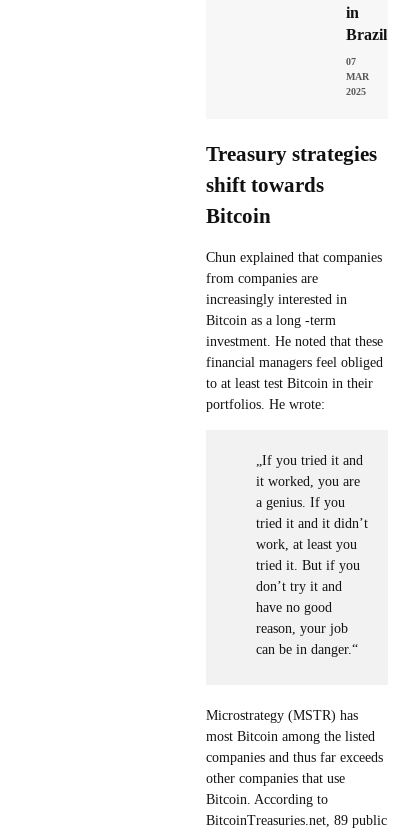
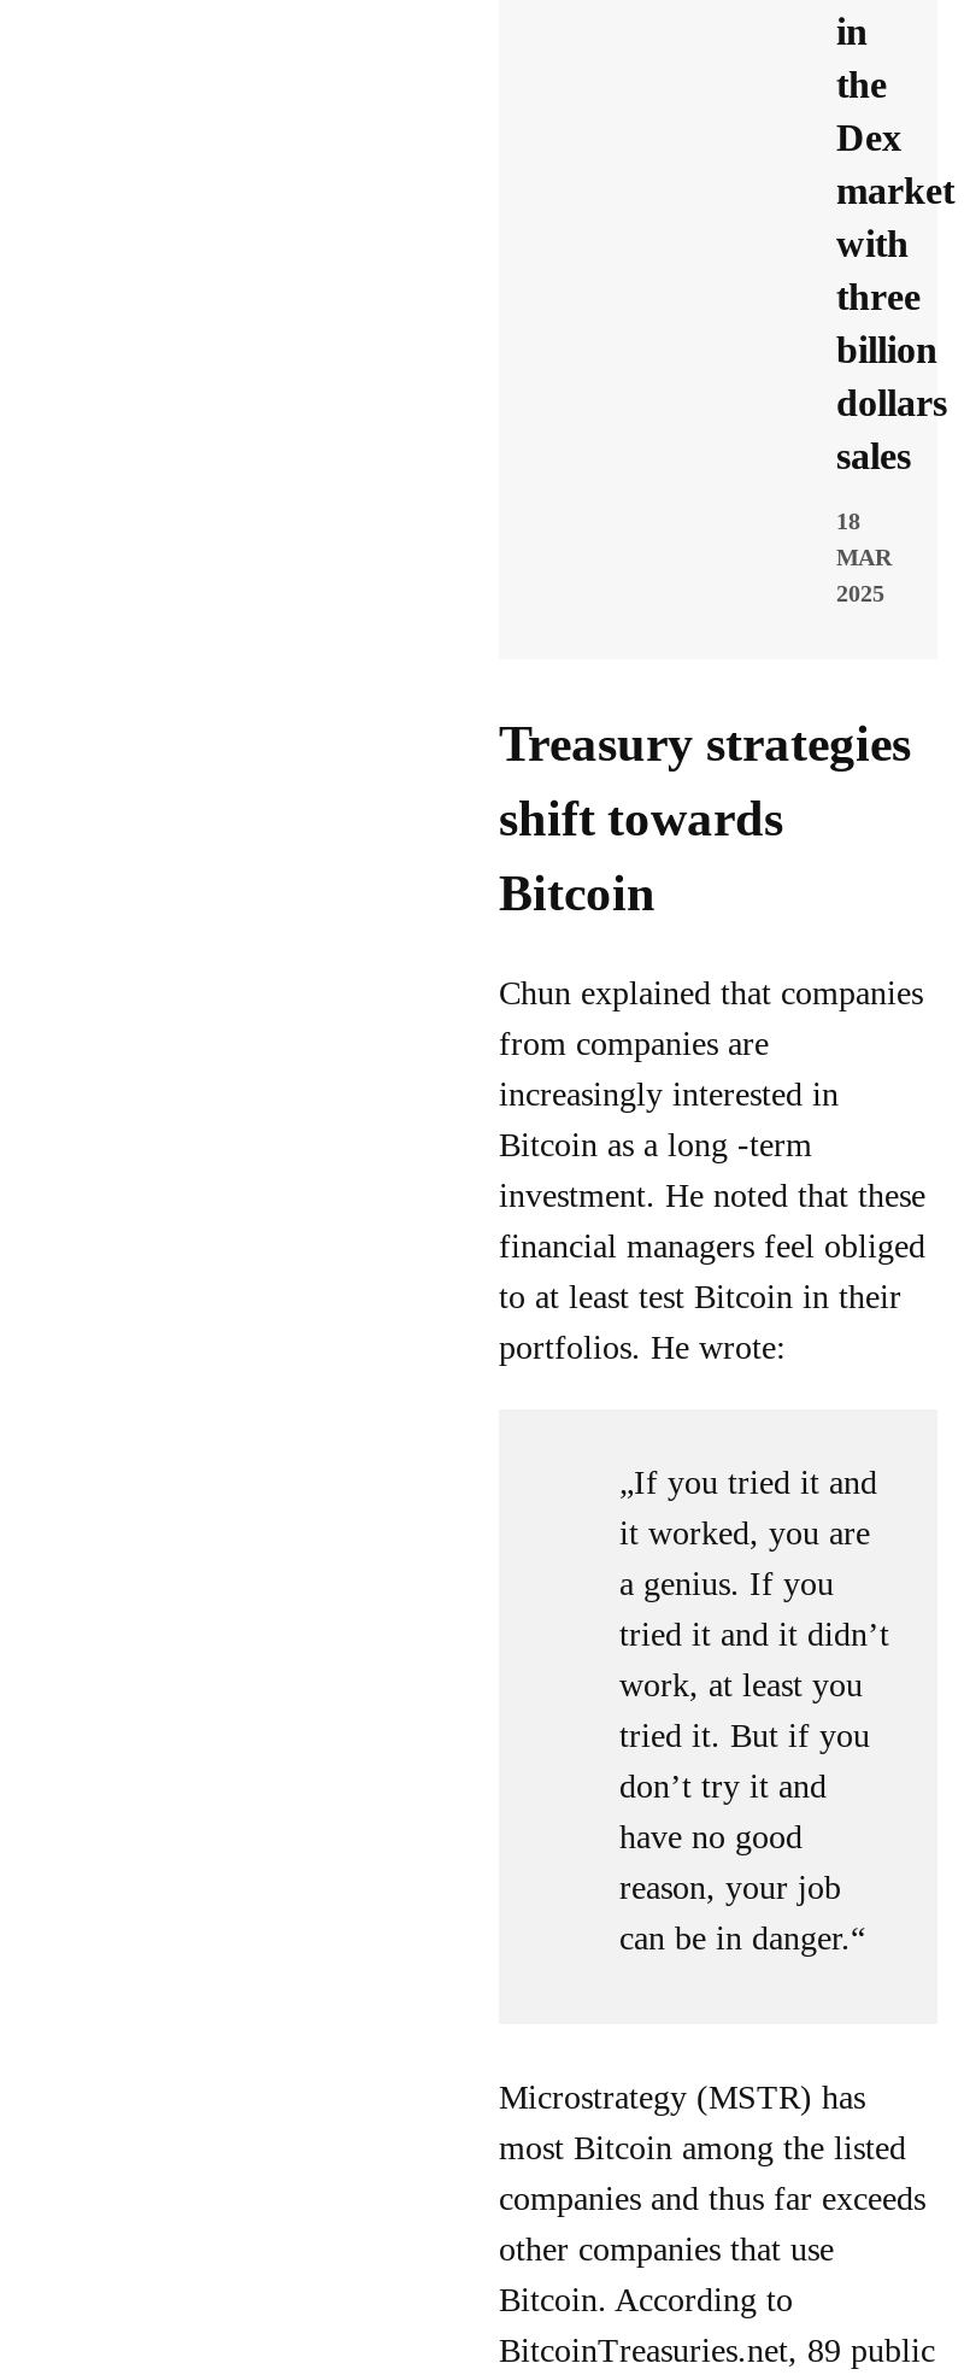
- Brazil
+ the
+ Dex
+ market
+ with
+ three
+ billion
+ dollars
+ sales

- 07
+ 18
